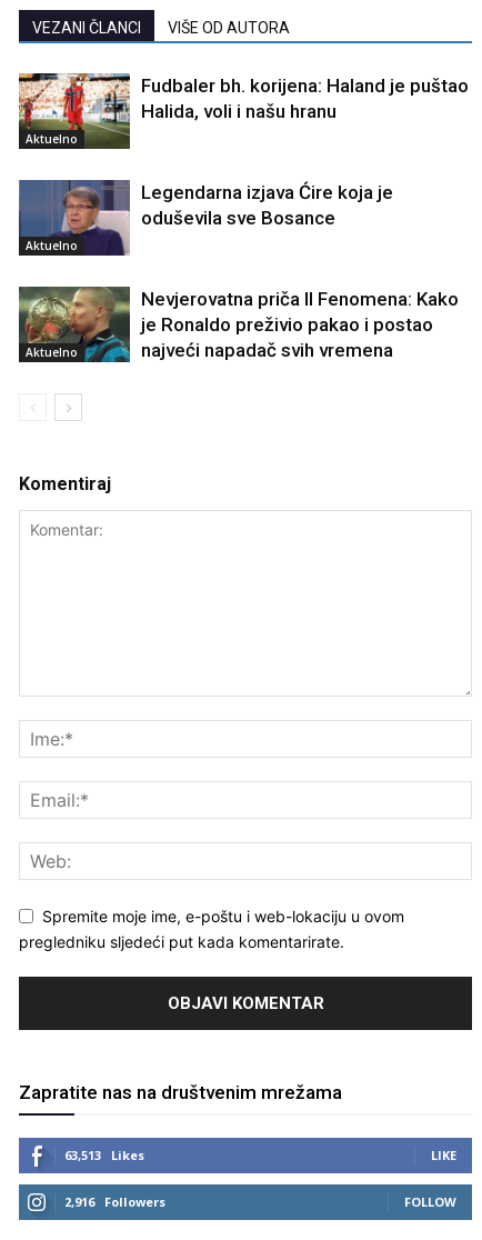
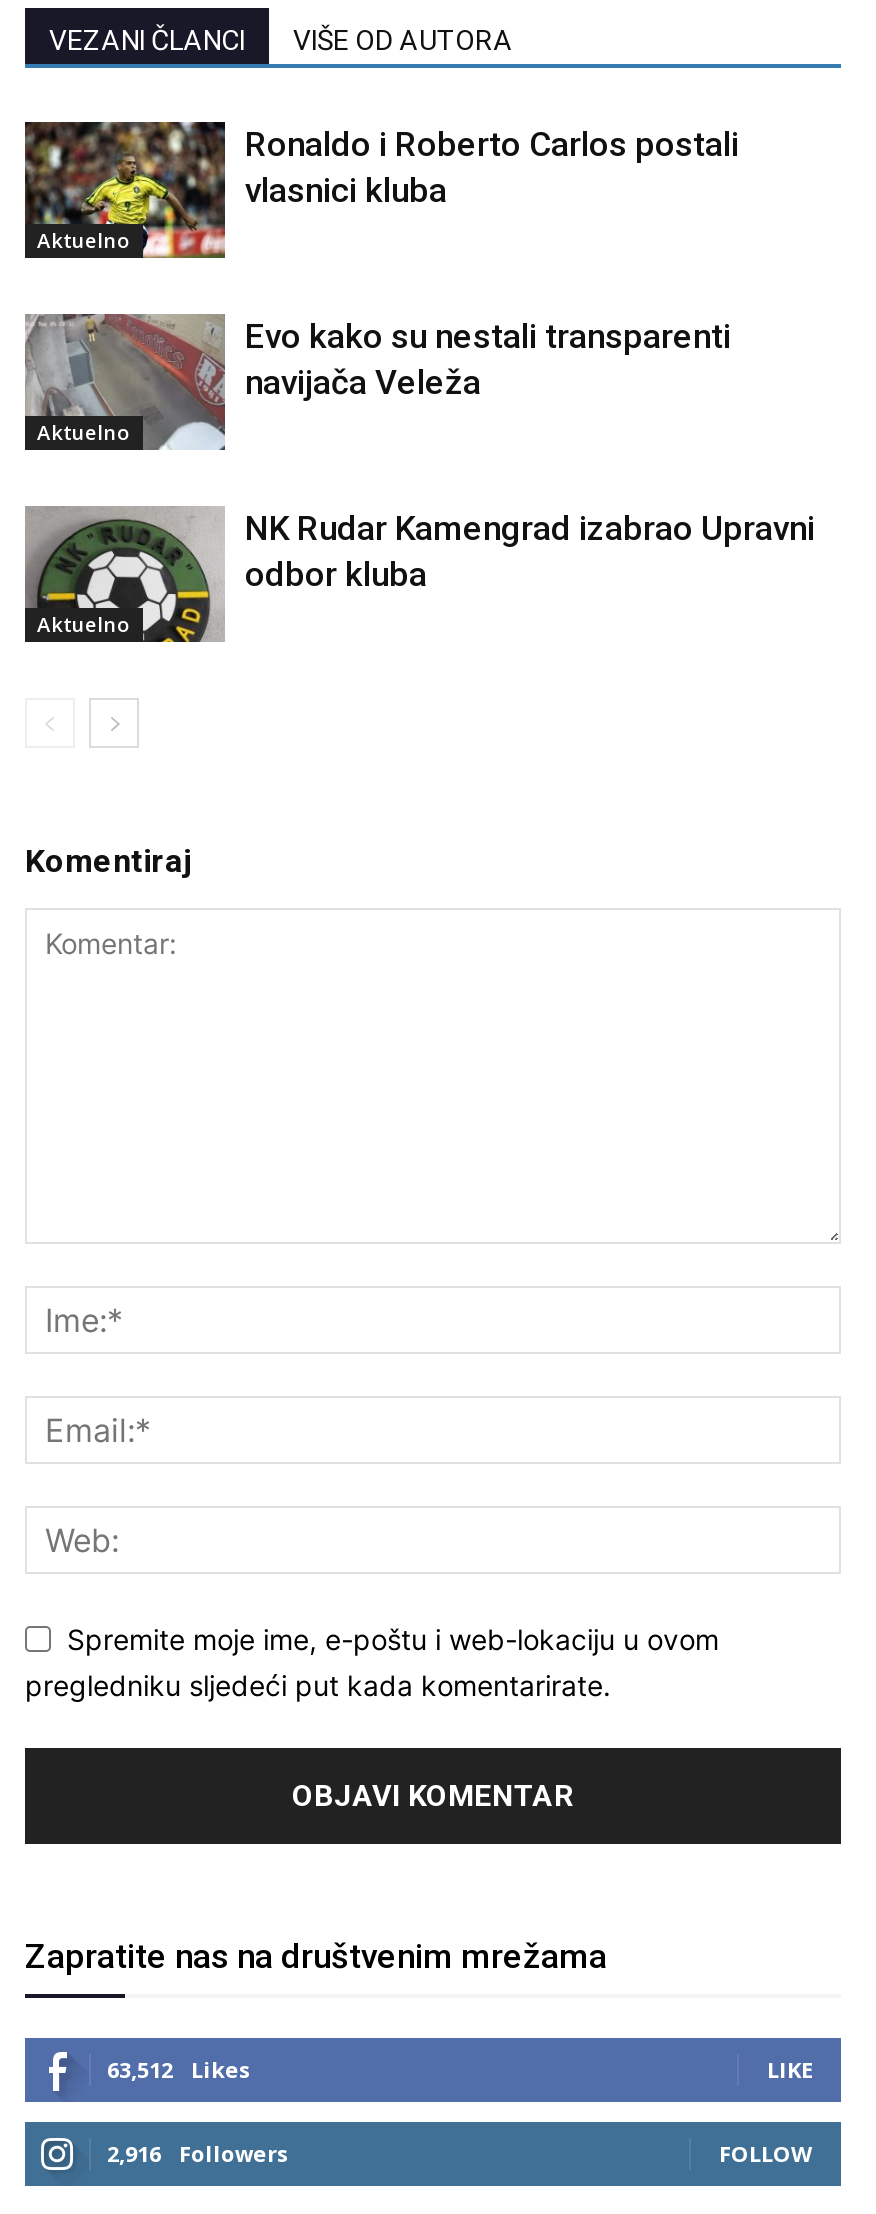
- [image]
- Fudbaler bh. korijena: Haland je puštao
- Halida, voli i našu hranu
+ [image]
+ Ronaldo i Roberto Carlos postali
+ vlasnici kluba

- [image]
- Legendarna izjava Ćire koja je
- oduševila sve Bosance
+ [image]
+ Evo kako su nestali transparenti
+ navijača Veleža

- [image]
- Nevjerovatna priča Il Fenomena: Kako
- je Ronaldo preživio pakao i postao
- najveći napadač svih vremena
+ [image]
+ NK Rudar Kamengrad izabrao Upravni
+ odbor kluba

- 63,513 Likes
+ 63,512 Likes
